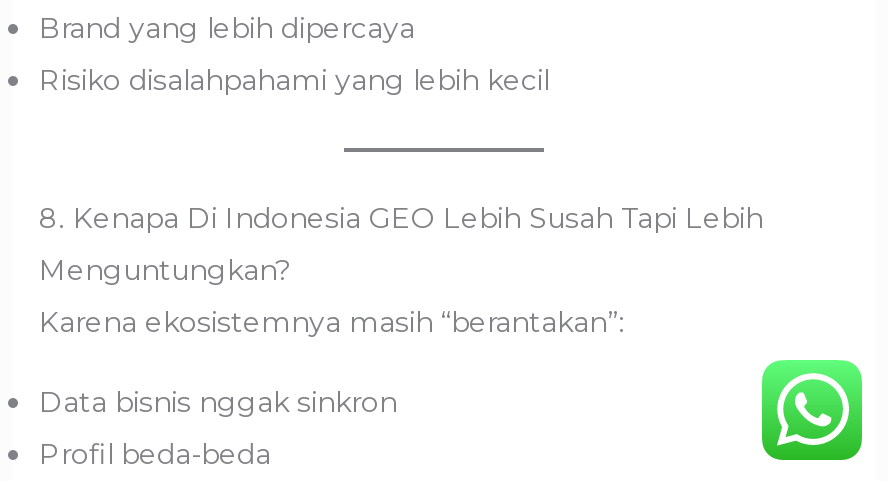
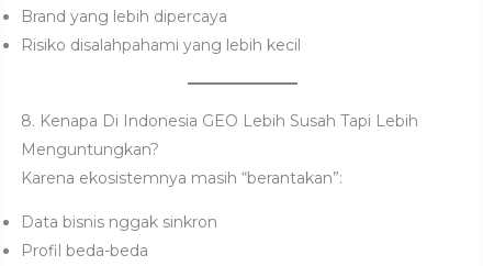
- [image]
